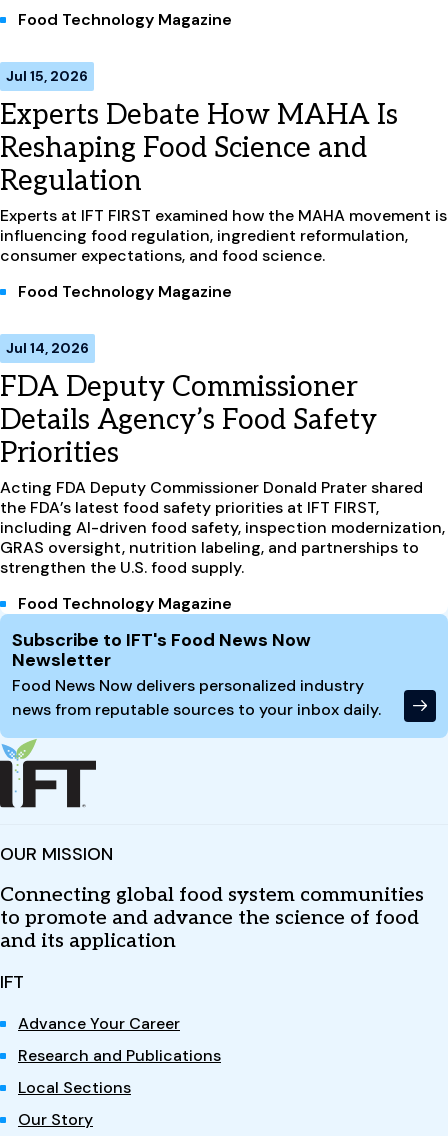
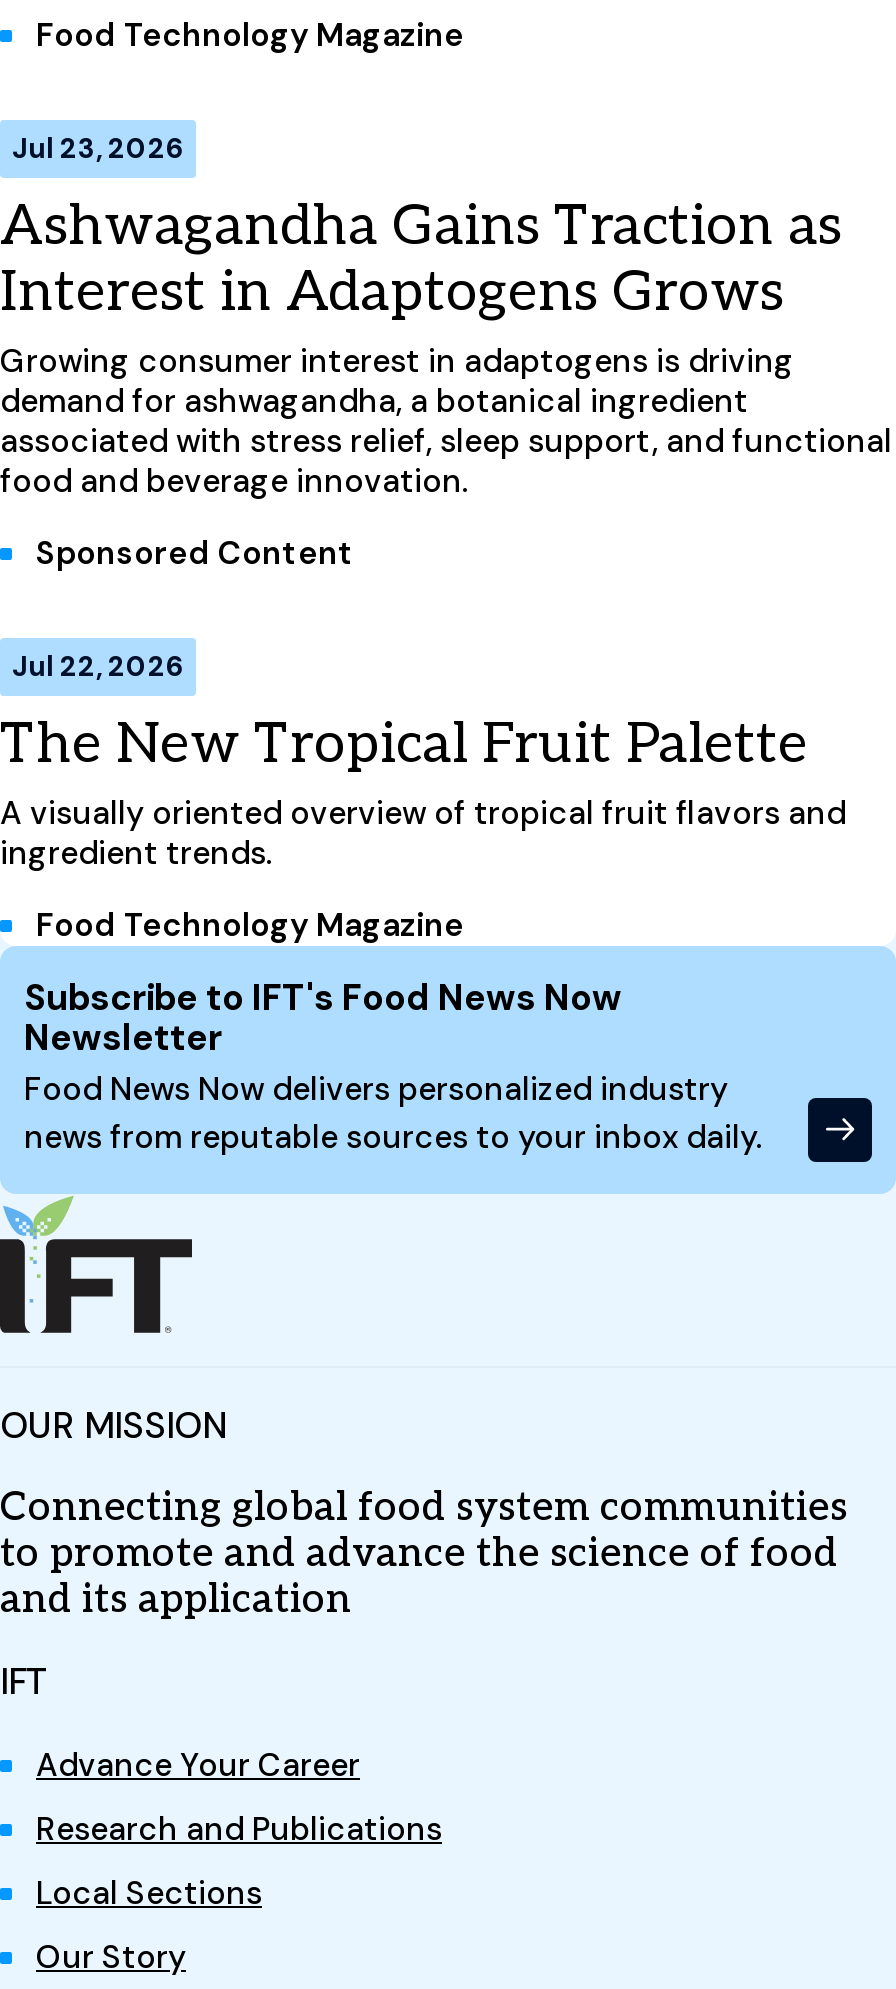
- Jul 15, 2026
- Experts Debate How MAHA Is
- Reshaping Food Science and
- Regulation
- Experts at IFT FIRST examined how the MAHA movement is
- influencing food regulation, ingredient reformulation,
- consumer expectations, and food science.
+ Jul 23, 2026
+ Ashwagandha Gains Traction as
+ Interest in Adaptogens Grows
+ Growing consumer interest in adaptogens is driving
+ demand for ashwagandha, a botanical ingredient
+ associated with stress relief, sleep support, and functional
+ food and beverage innovation.

- Food Technology Magazine
+ Sponsored Content

- Jul 14, 2026
- FDA Deputy Commissioner
- Details Agency’s Food Safety
- Priorities
- Acting FDA Deputy Commissioner Donald Prater shared
- the FDA’s latest food safety priorities at IFT FIRST,
- including AI-driven food safety, inspection modernization,
- GRAS oversight, nutrition labeling, and partnerships to
- strengthen the U.S. food supply.
+ Jul 22, 2026
+ The New Tropical Fruit Palette
+ A visually oriented overview of tropical fruit flavors and
+ ingredient trends.
